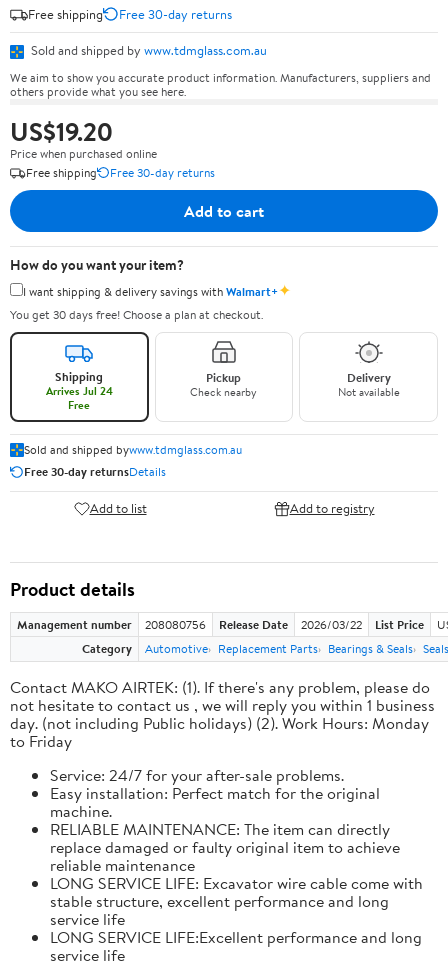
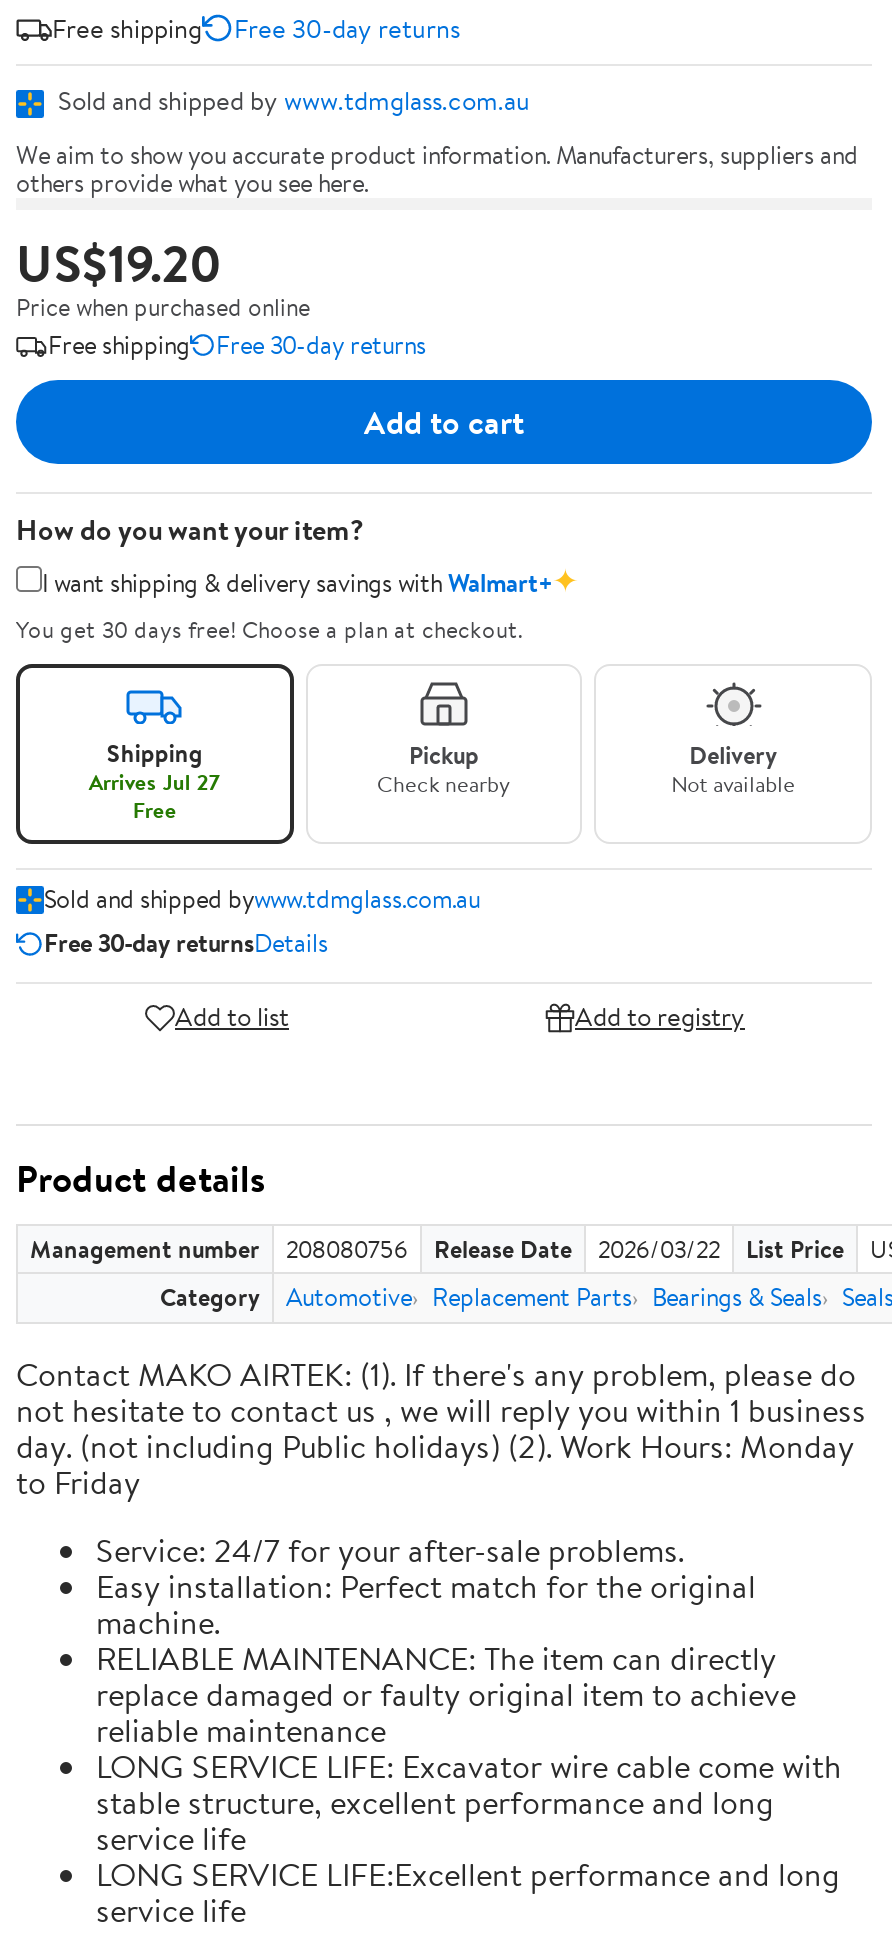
- Arrives Jul 24
+ Arrives Jul 27
